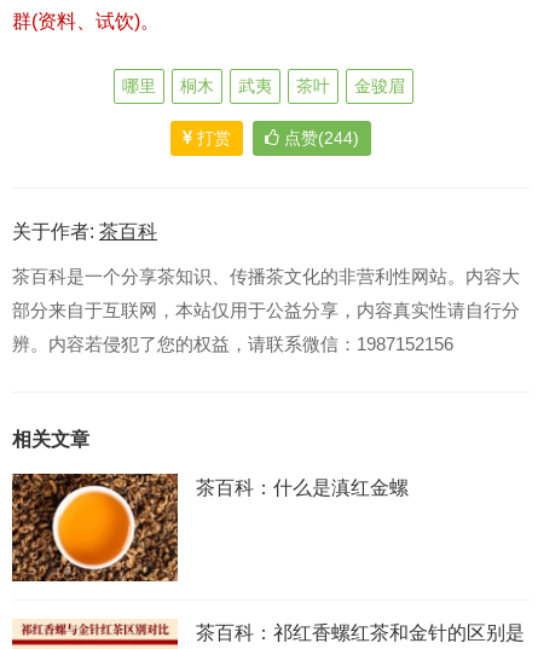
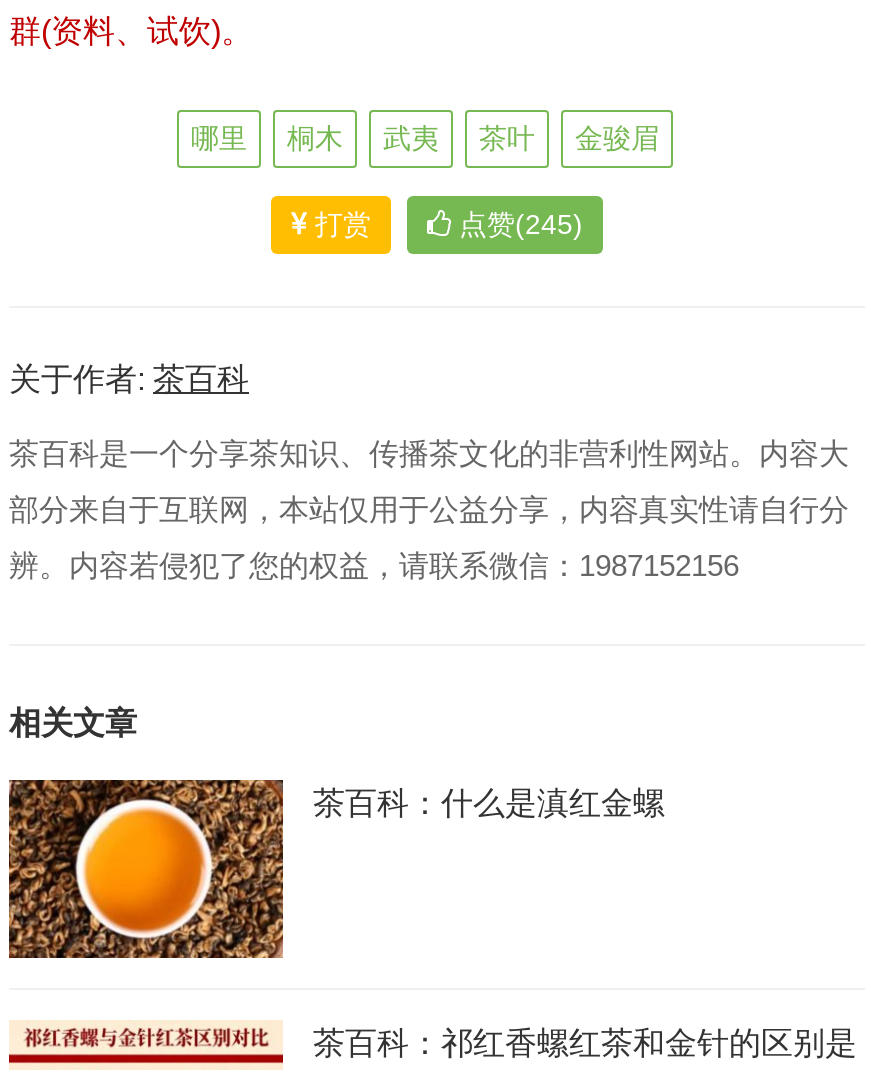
- 点赞(244)
+ 点赞(245)
